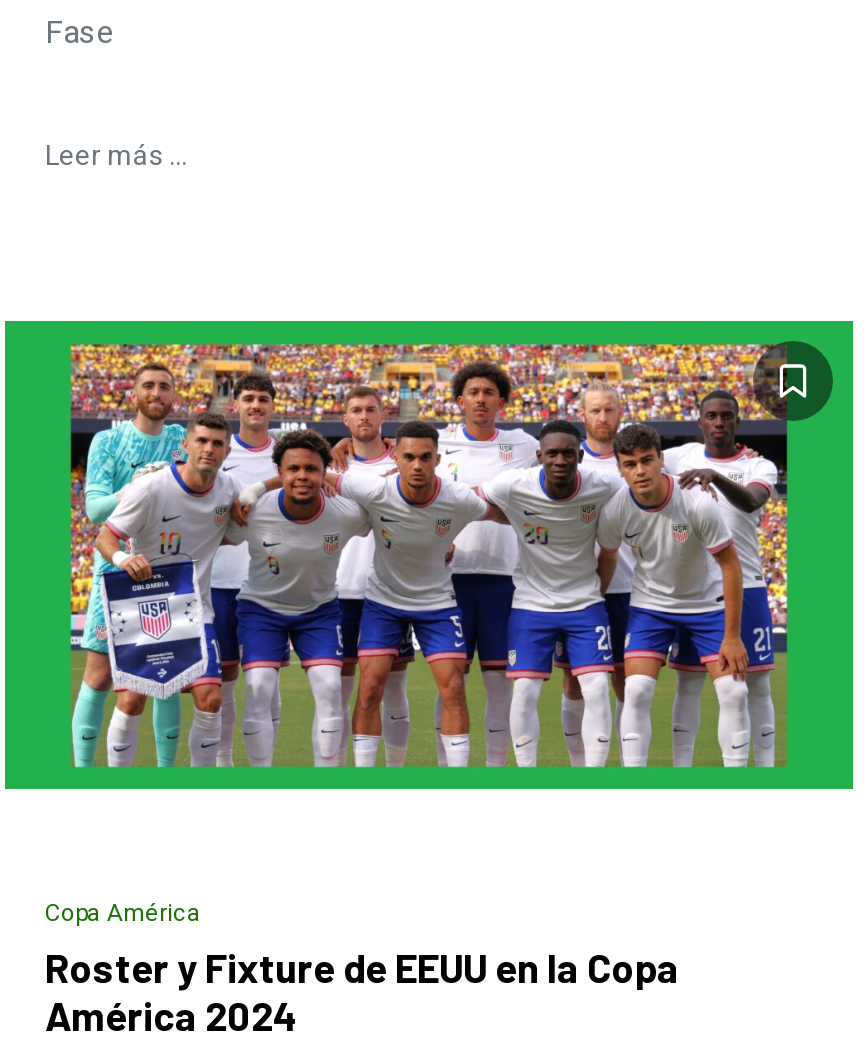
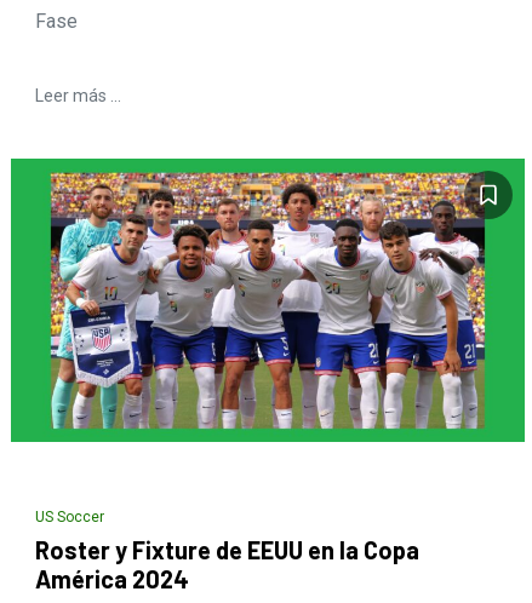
- Copa América
+ US Soccer
